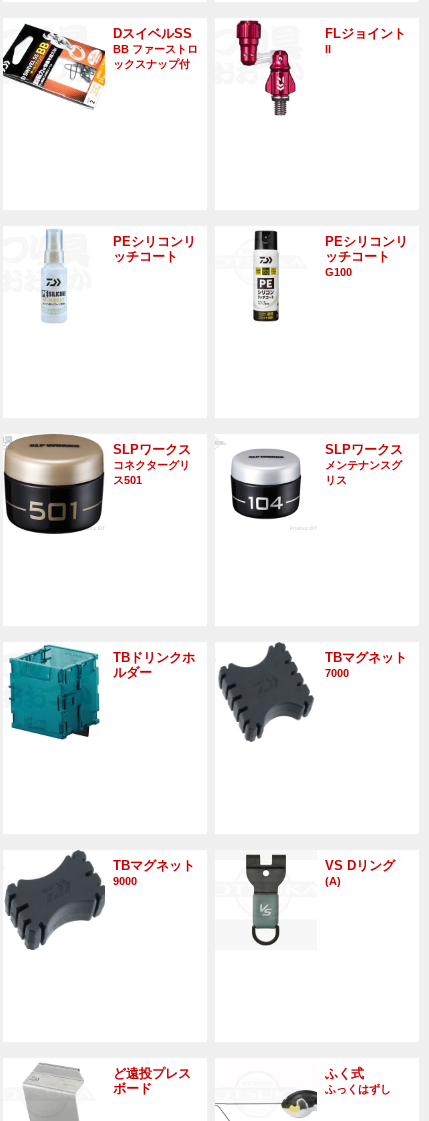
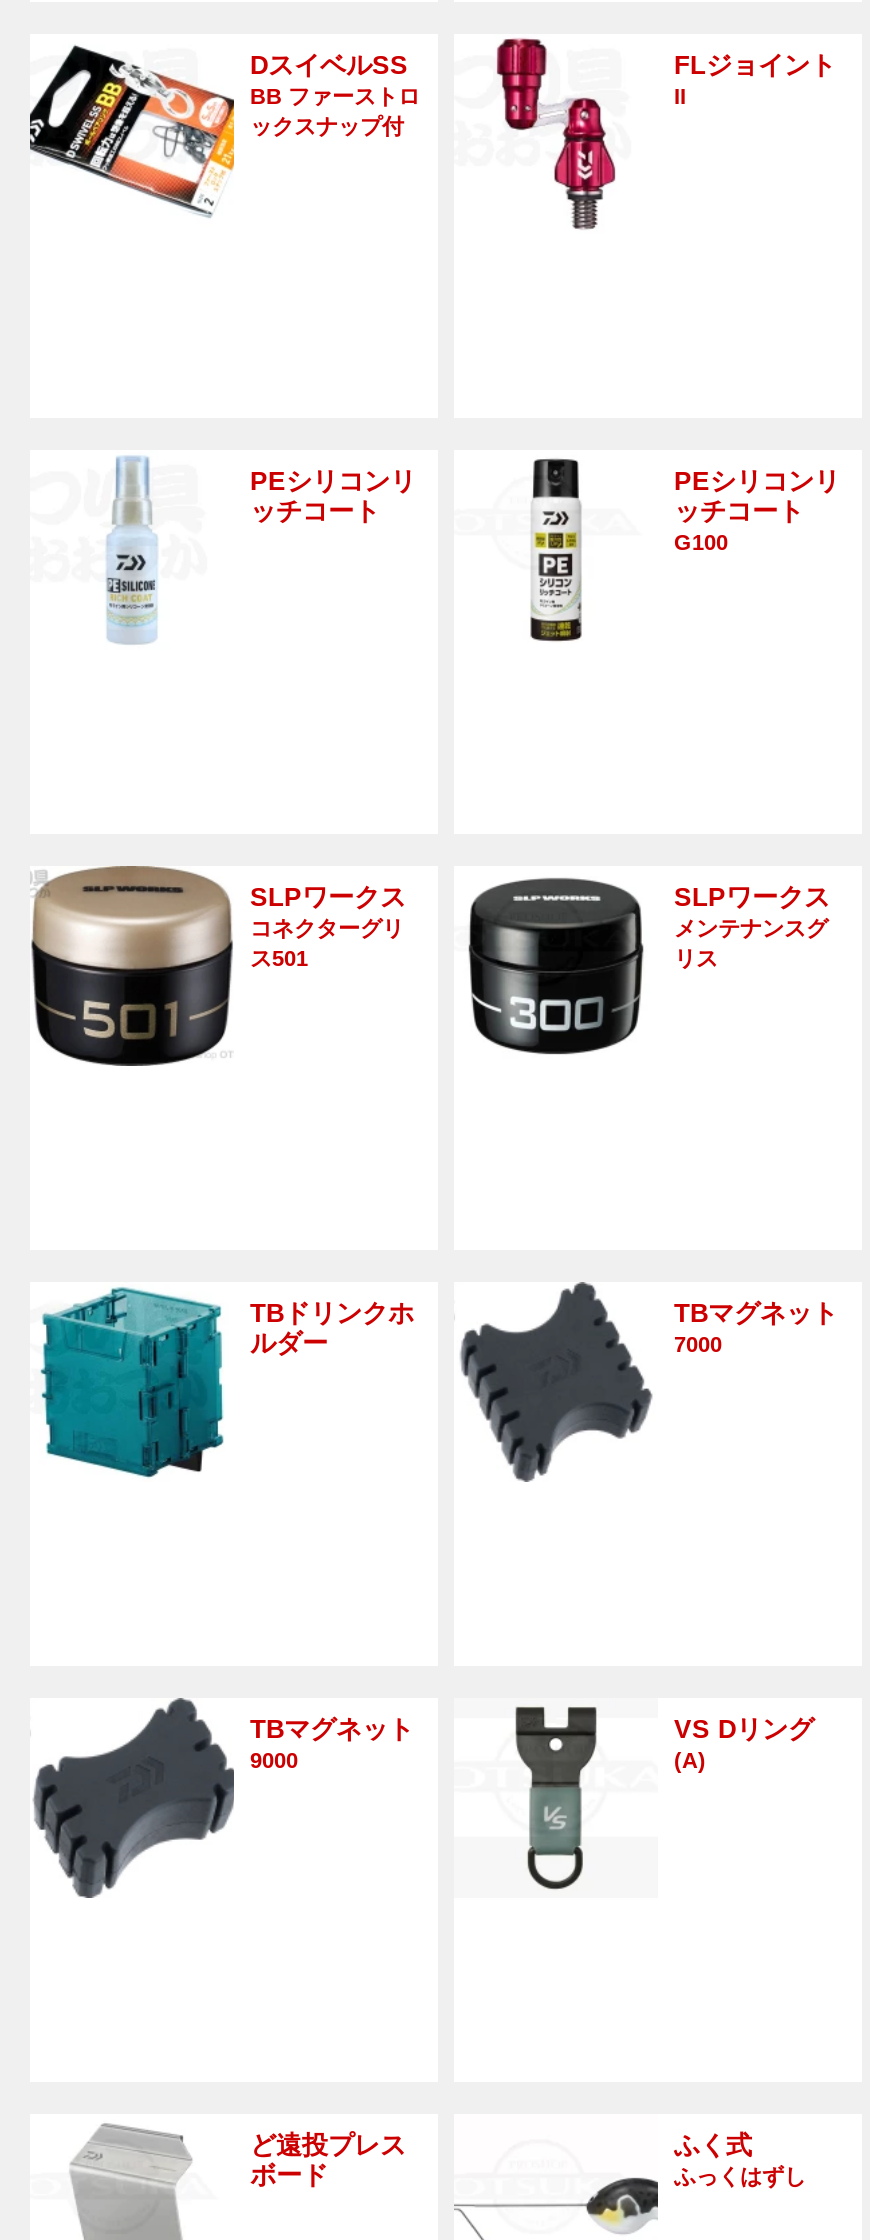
- [image]
+ [image]
